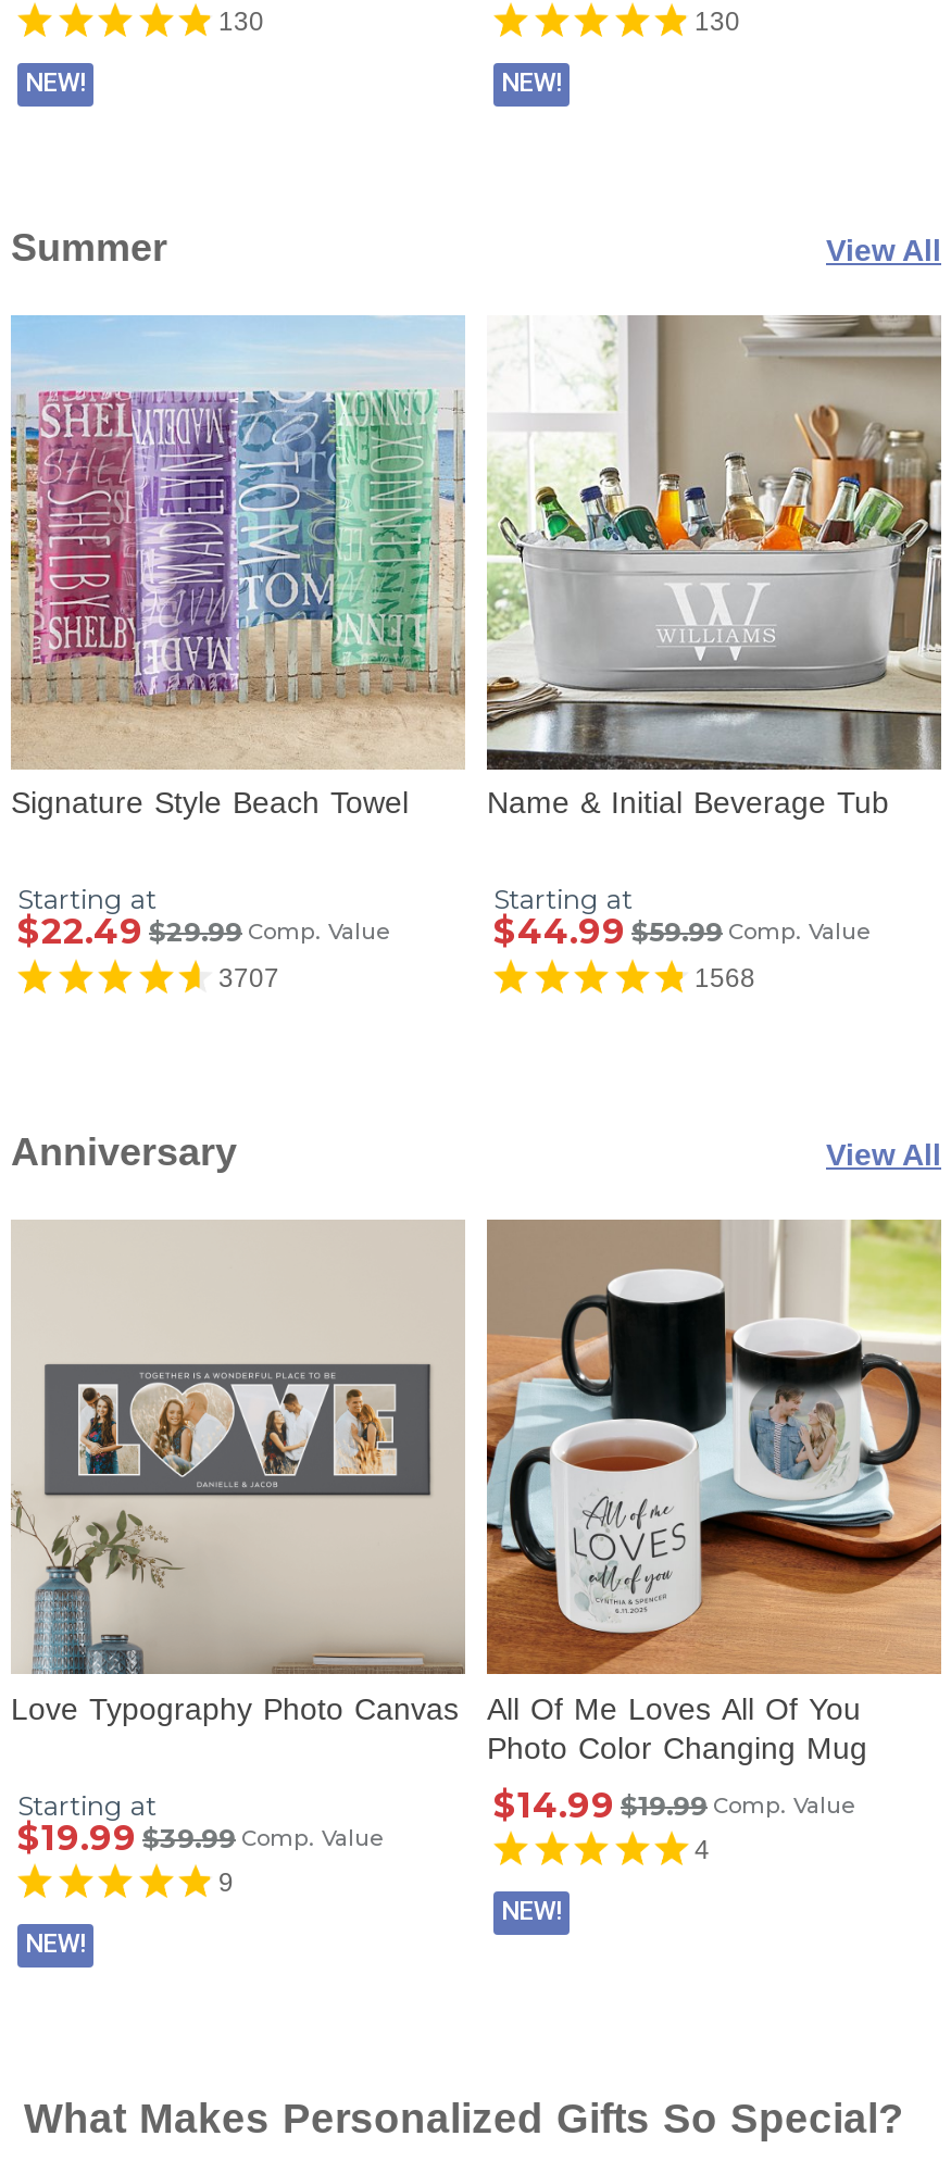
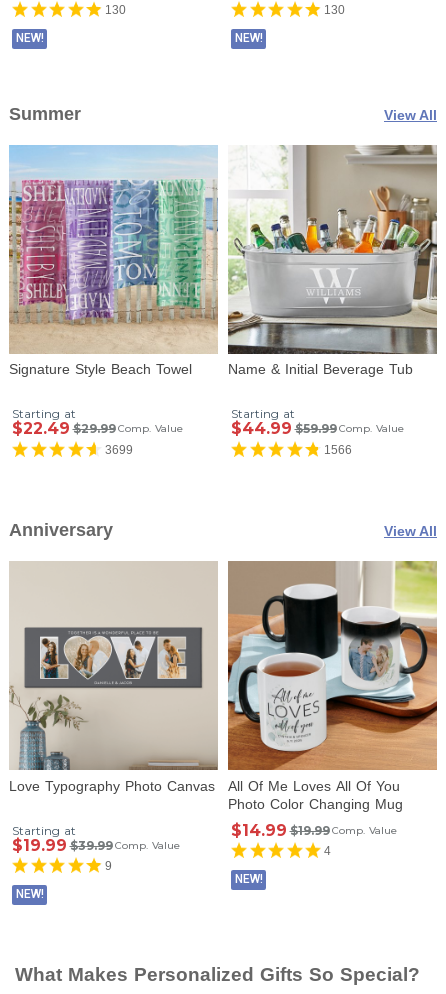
- 3707
+ 3699

- 1568
+ 1566
